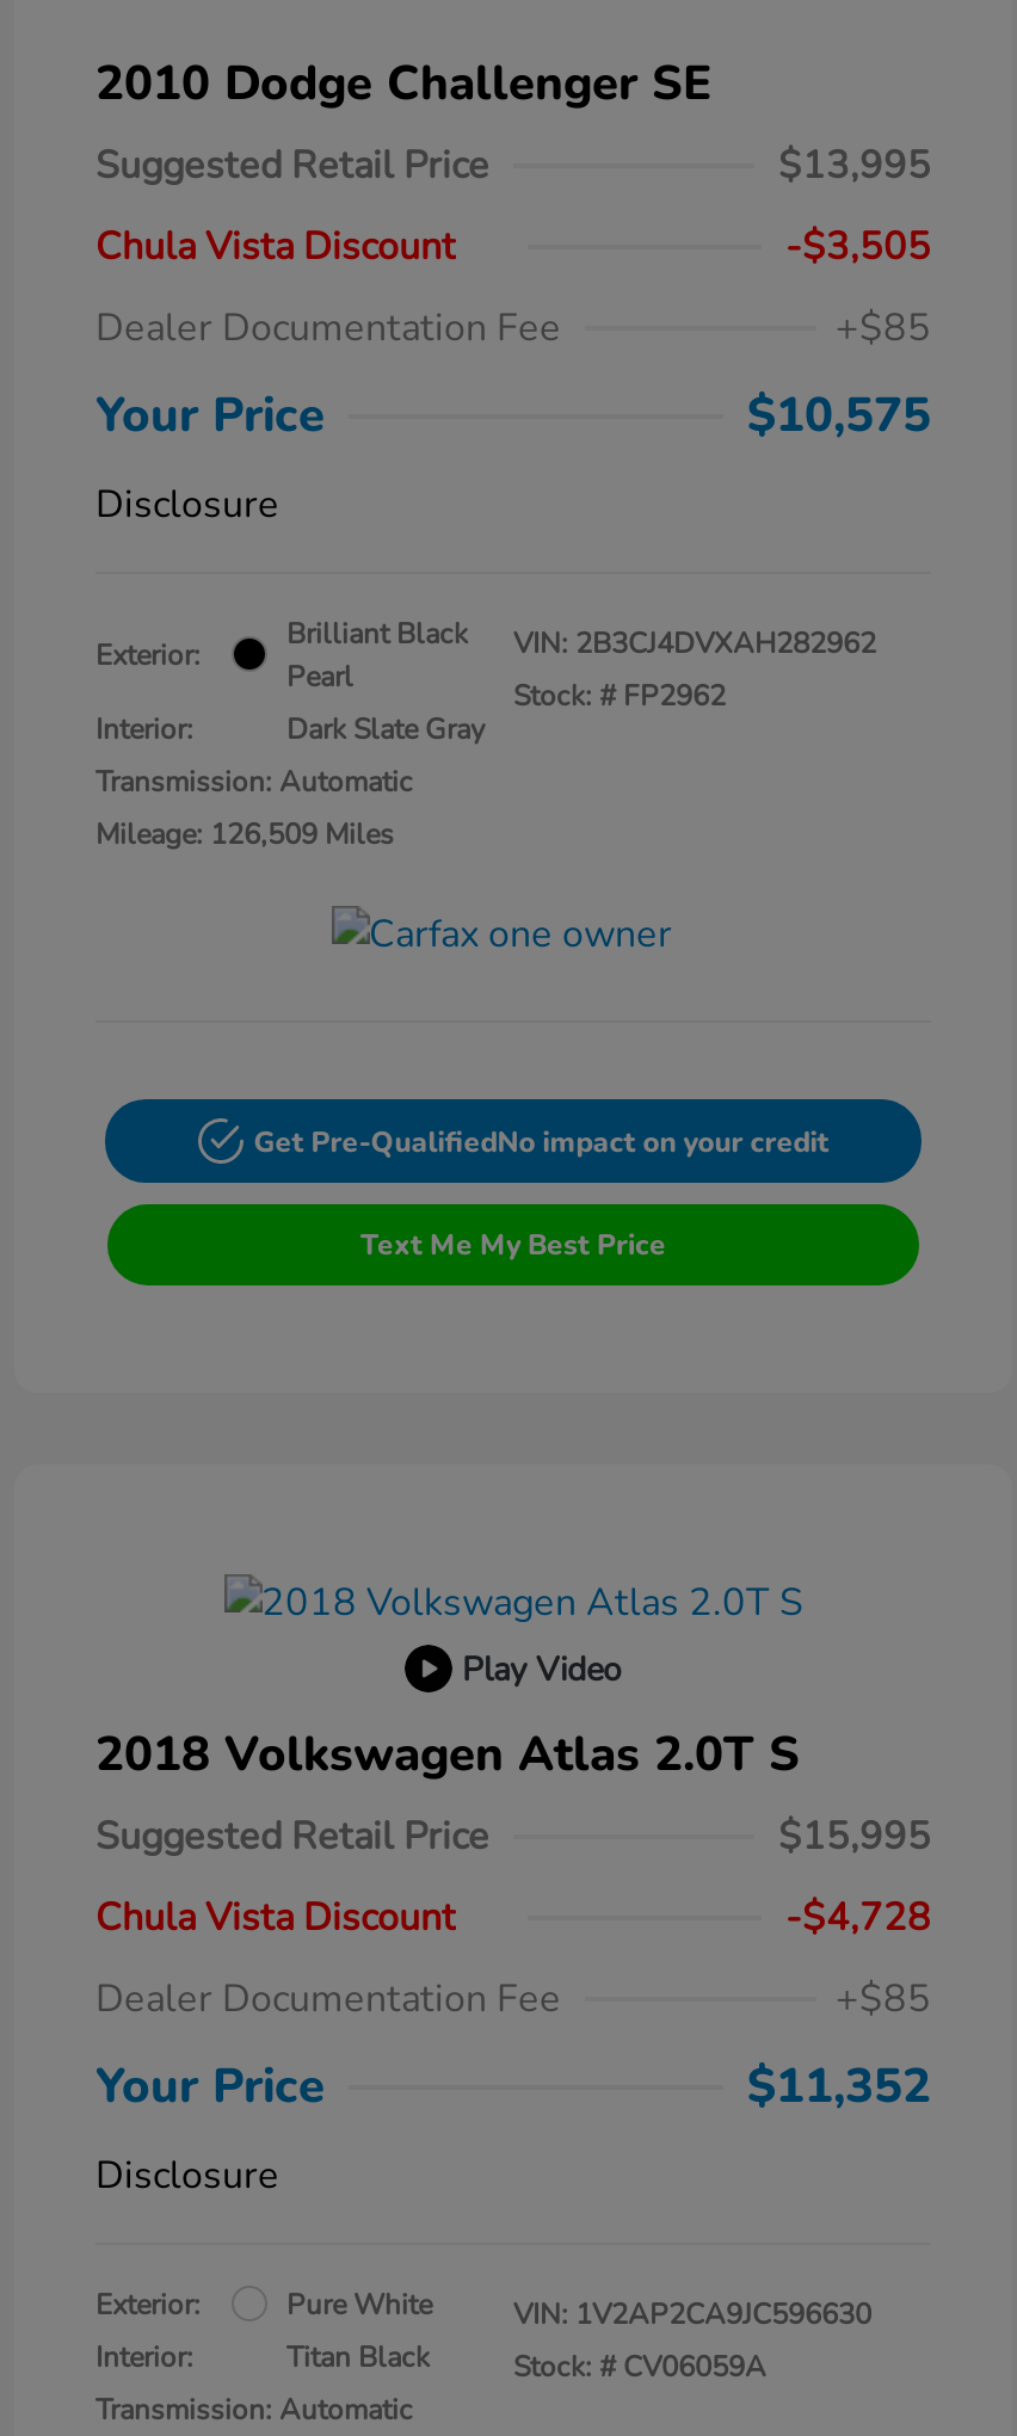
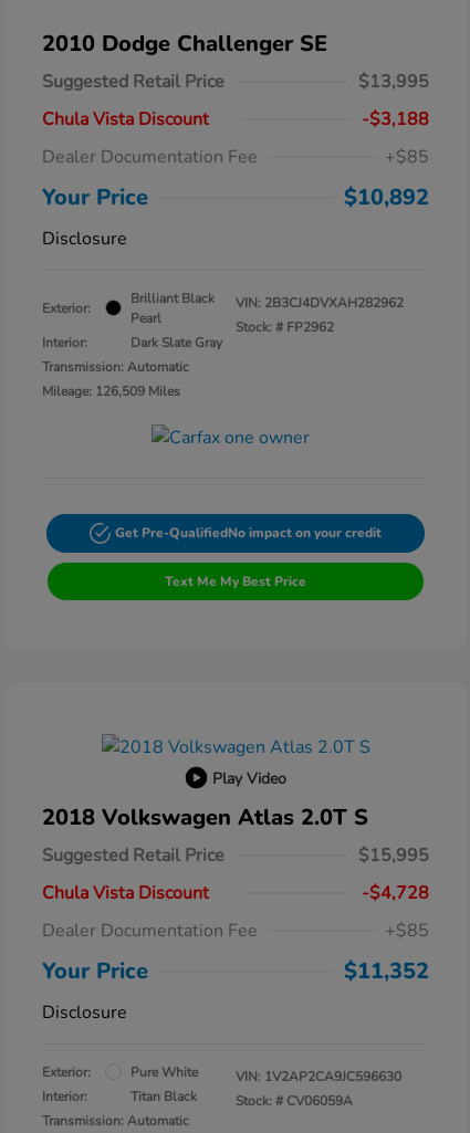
- -$3,505
+ -$3,188

- $10,575
+ $10,892
